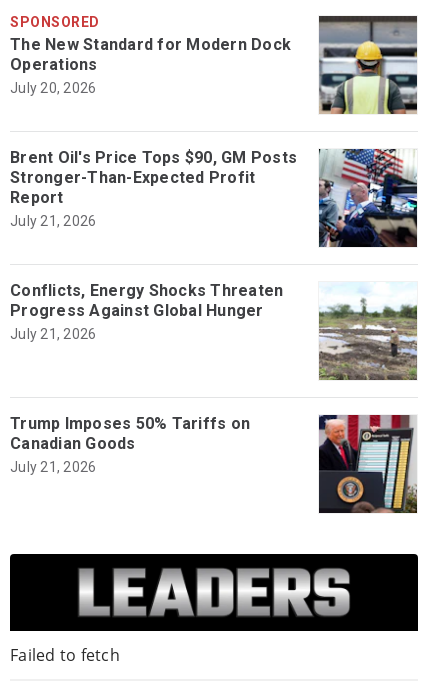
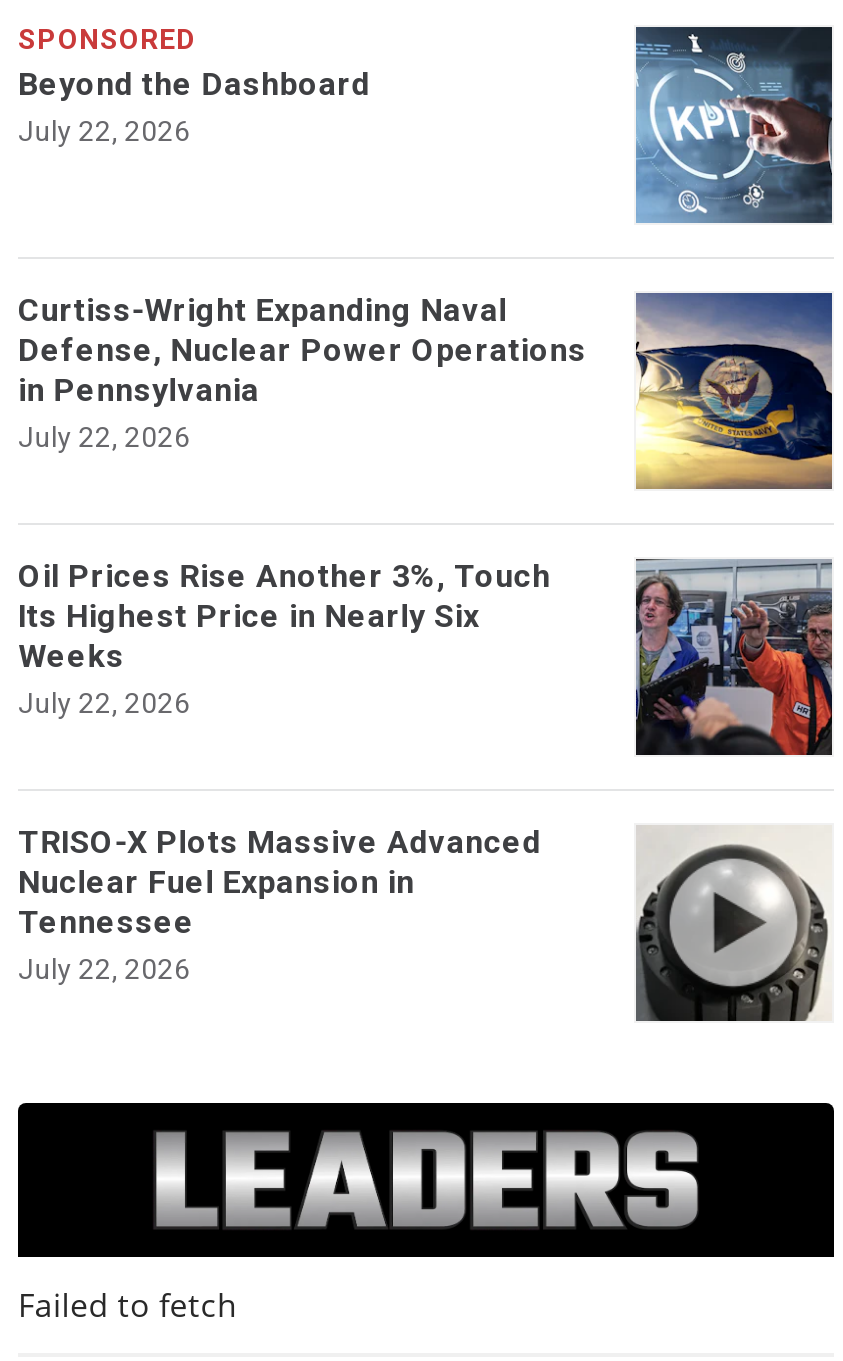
- [image]
+ [image]

- The New Standard for Modern Dock
- Operations
- July 20, 2026
+ Beyond the Dashboard
+ July 22, 2026

- [image]
- Brent Oil's Price Tops $90, GM Posts
- Stronger-Than-Expected Profit
- Report
- July 21, 2026
+ [image]
+ Curtiss-Wright Expanding Naval
+ Defense, Nuclear Power Operations
+ in Pennsylvania
+ July 22, 2026

- Conflicts, Energy Shocks Threaten
- Progress Against Global Hunger
- July 21, 2026
+ Oil Prices Rise Another 3%, Touch
+ Its Highest Price in Nearly Six
+ Weeks
+ July 22, 2026

- [image]
+ [image]

- Trump Imposes 50% Tariffs on
- Canadian Goods
- July 21, 2026
+ TRISO-X Plots Massive Advanced
+ Nuclear Fuel Expansion in
+ Tennessee
+ July 22, 2026

- [image]
+ [image]
